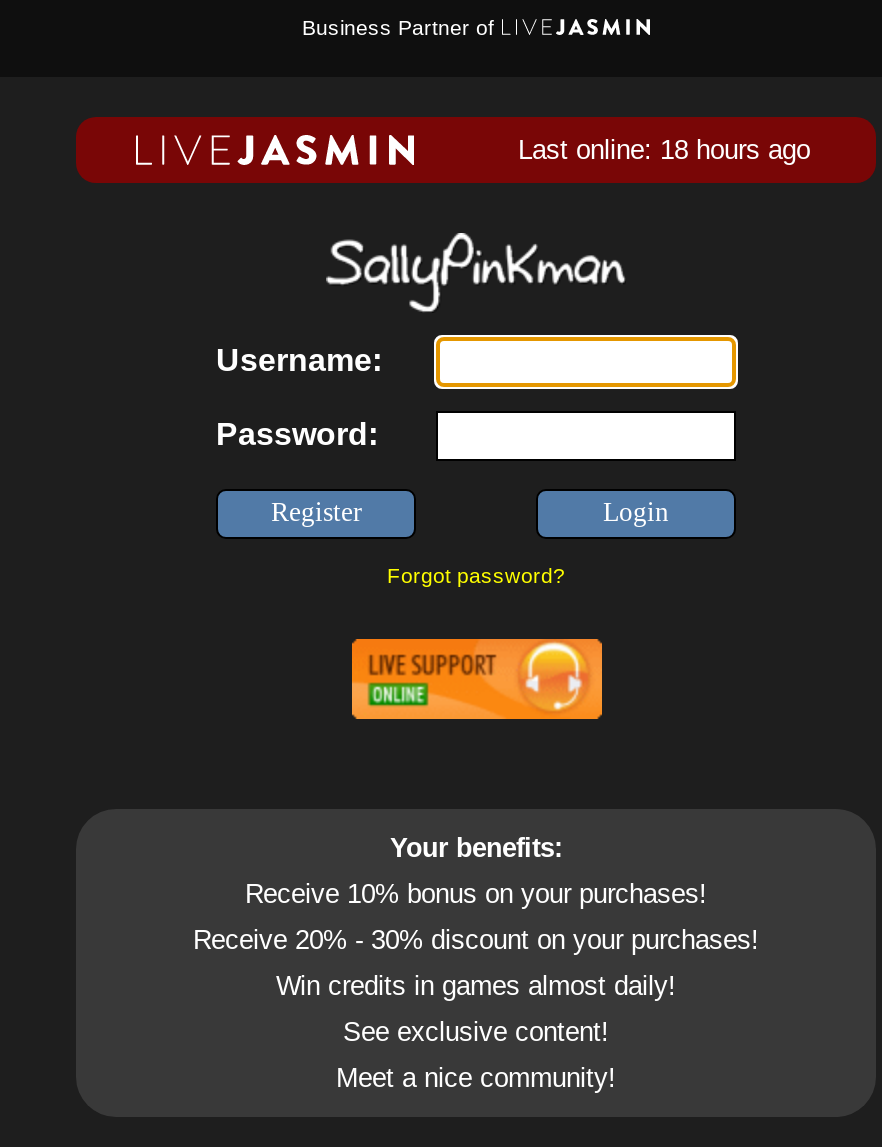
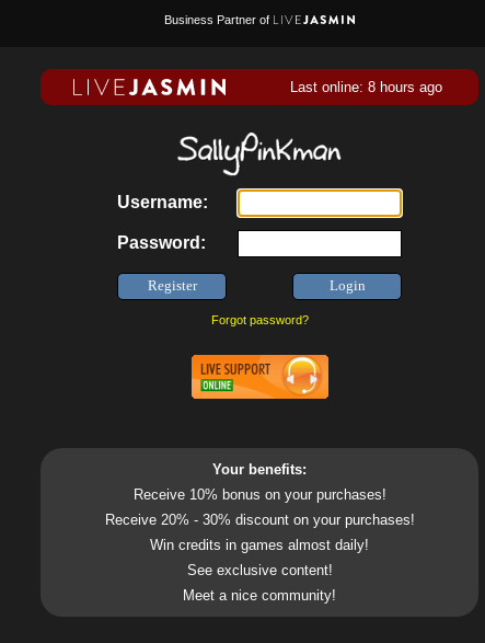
- Last online: 18 hours ago
+ Last online: 8 hours ago
